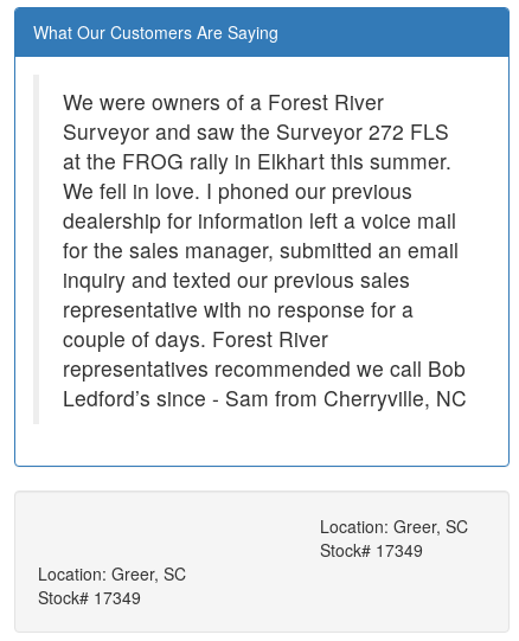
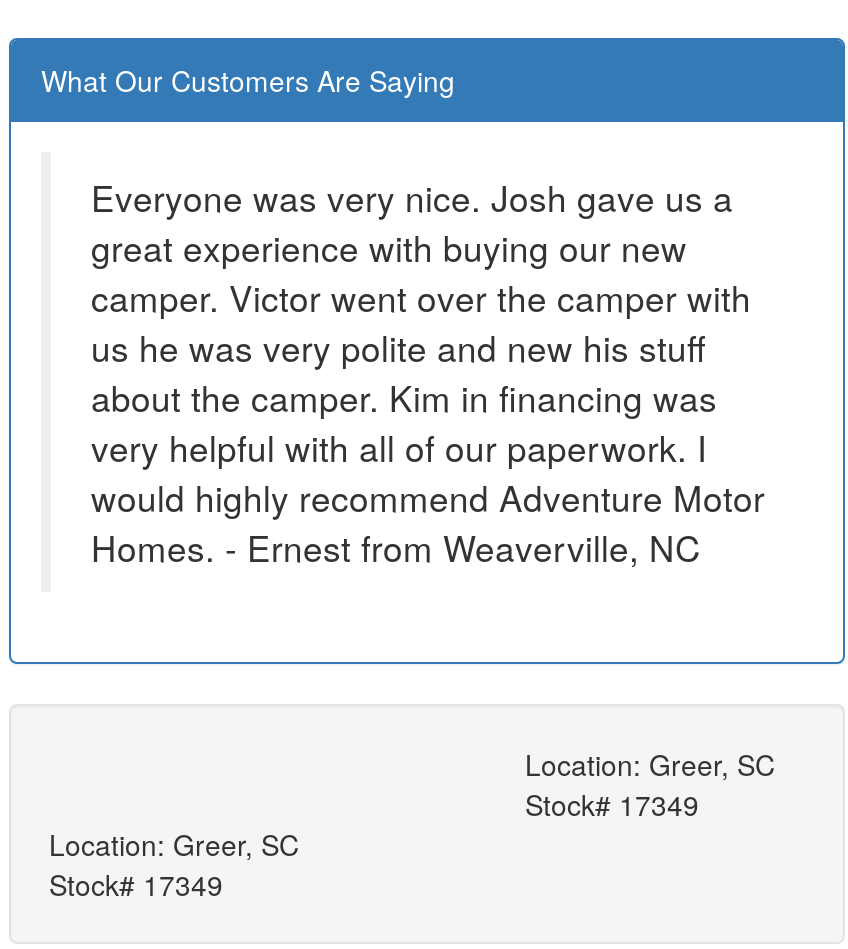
- We were owners of a Forest River
- Surveyor and saw the Surveyor 272 FLS
- at the FROG rally in Elkhart this summer.
- We fell in love. I phoned our previous
- dealership for information left a voice mail
- for the sales manager, submitted an email
- inquiry and texted our previous sales
- representative with no response for a
- couple of days. Forest River
- representatives recommended we call Bob
- Ledford’s since - Sam from Cherryville, NC
+ Everyone was very nice. Josh gave us a
+ great experience with buying our new
+ camper. Victor went over the camper with
+ us he was very polite and new his stuff
+ about the camper. Kim in financing was
+ very helpful with all of our paperwork. I
+ would highly recommend Adventure Motor
+ Homes. - Ernest from Weaverville, NC
